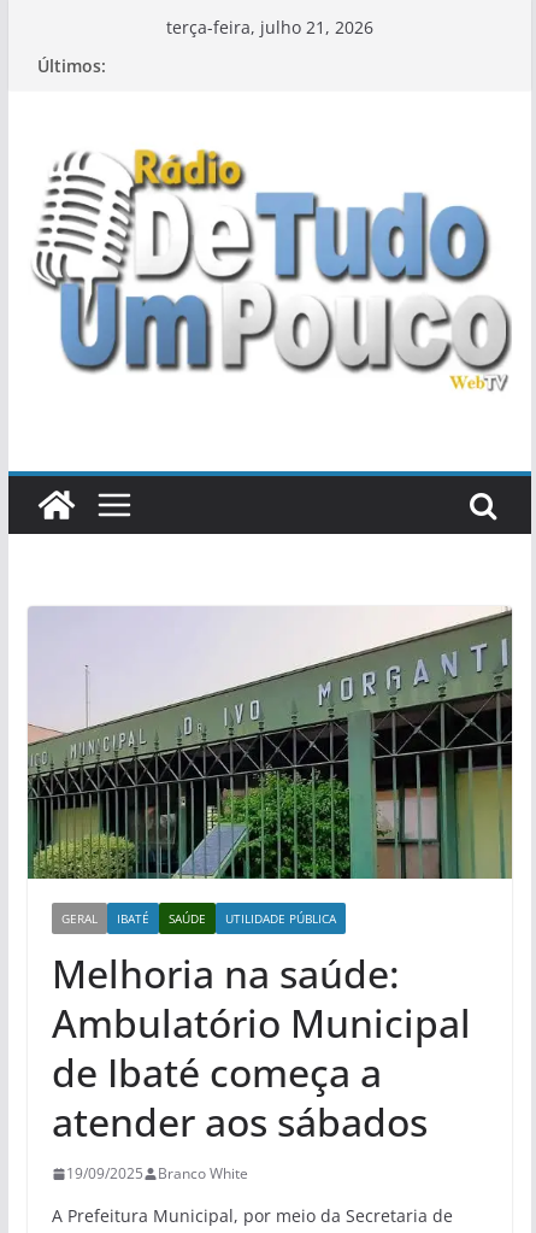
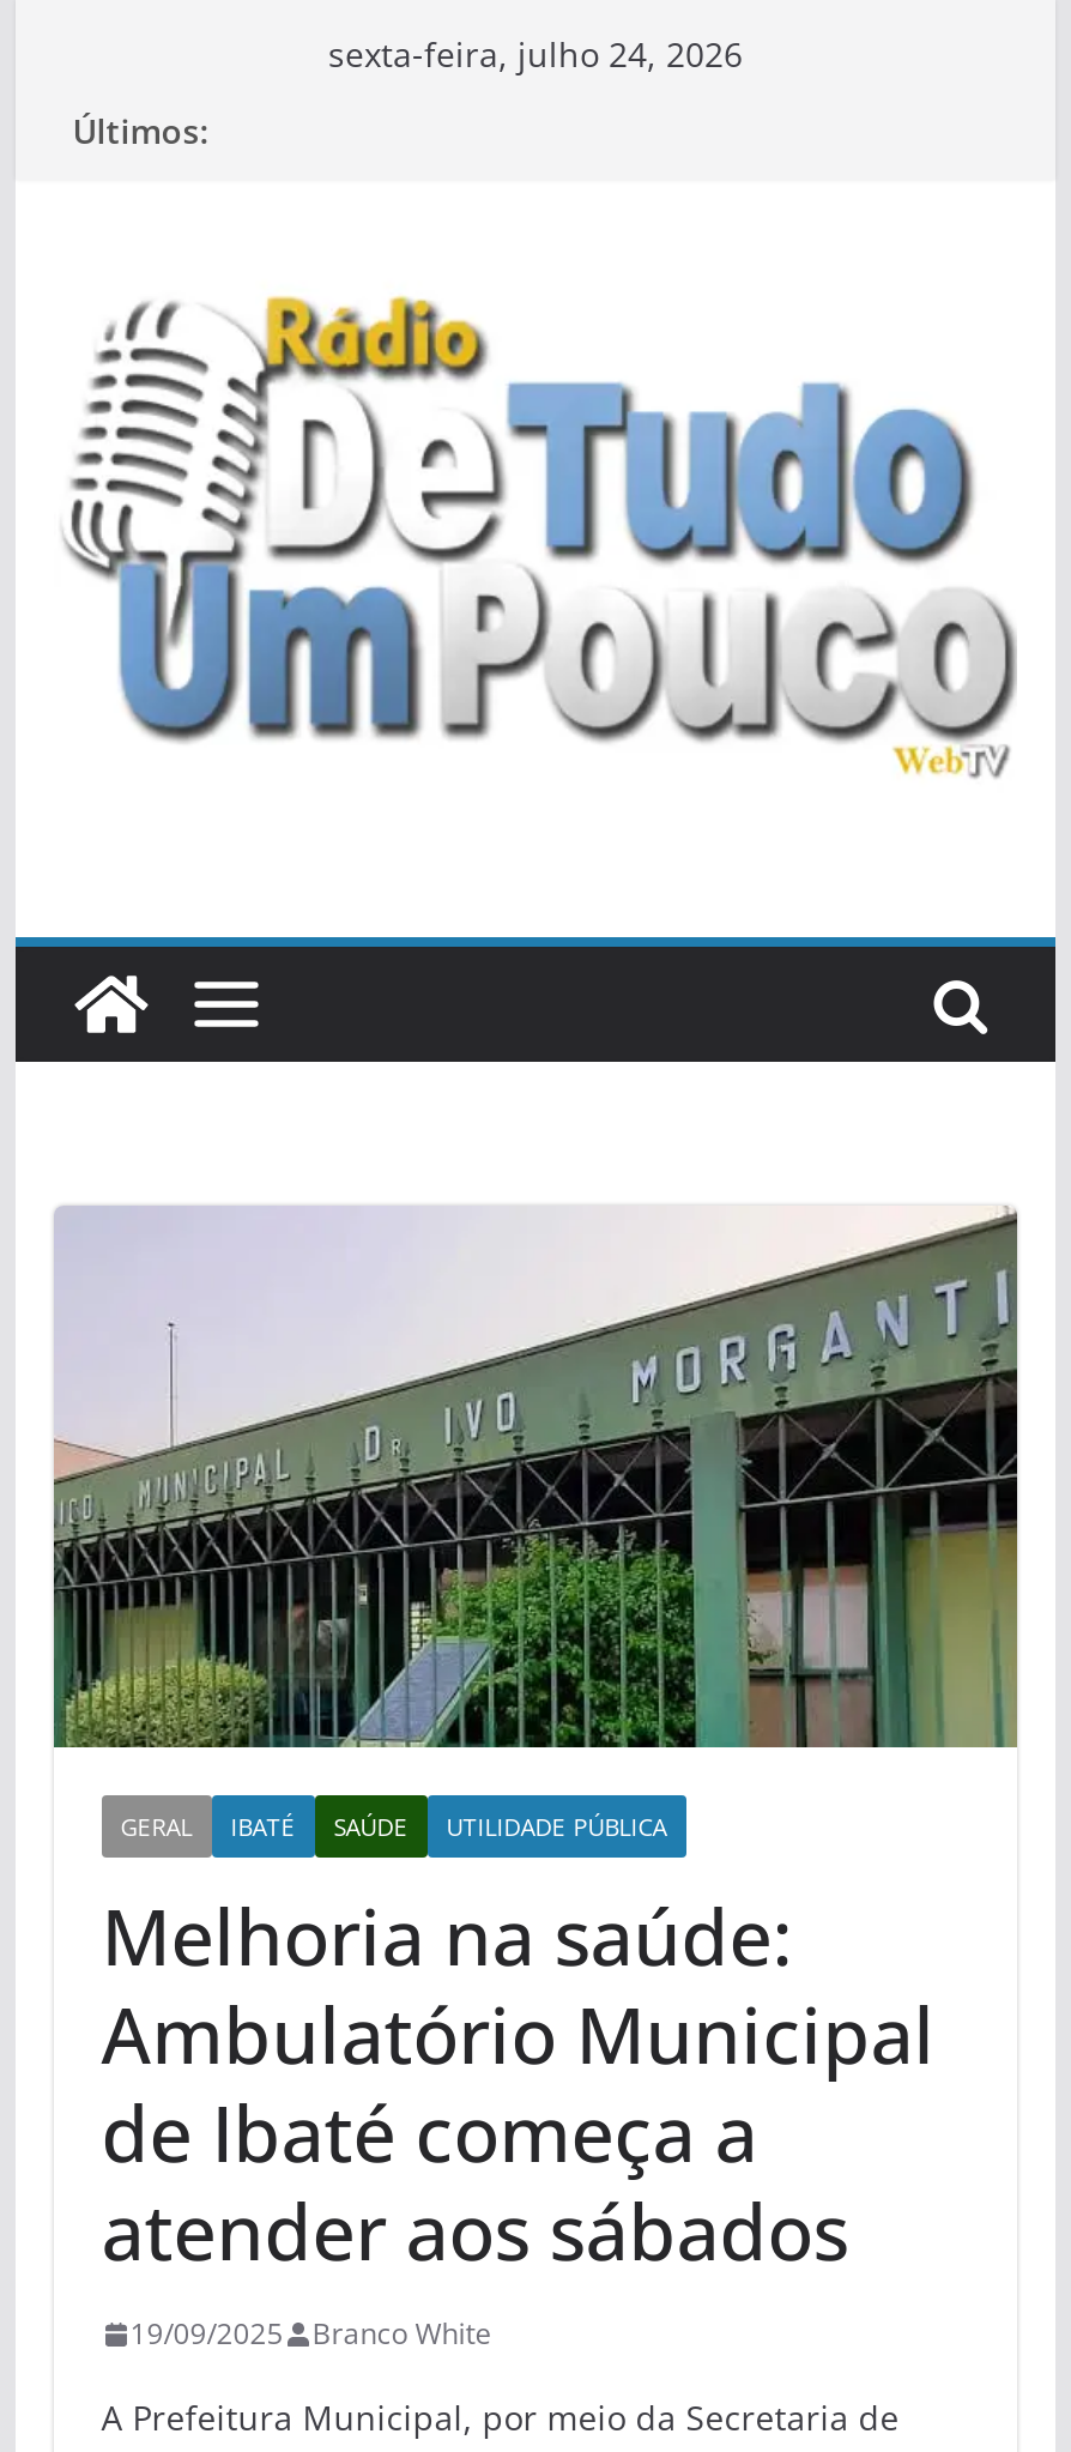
- terça-feira, julho 21, 2026
+ sexta-feira, julho 24, 2026
